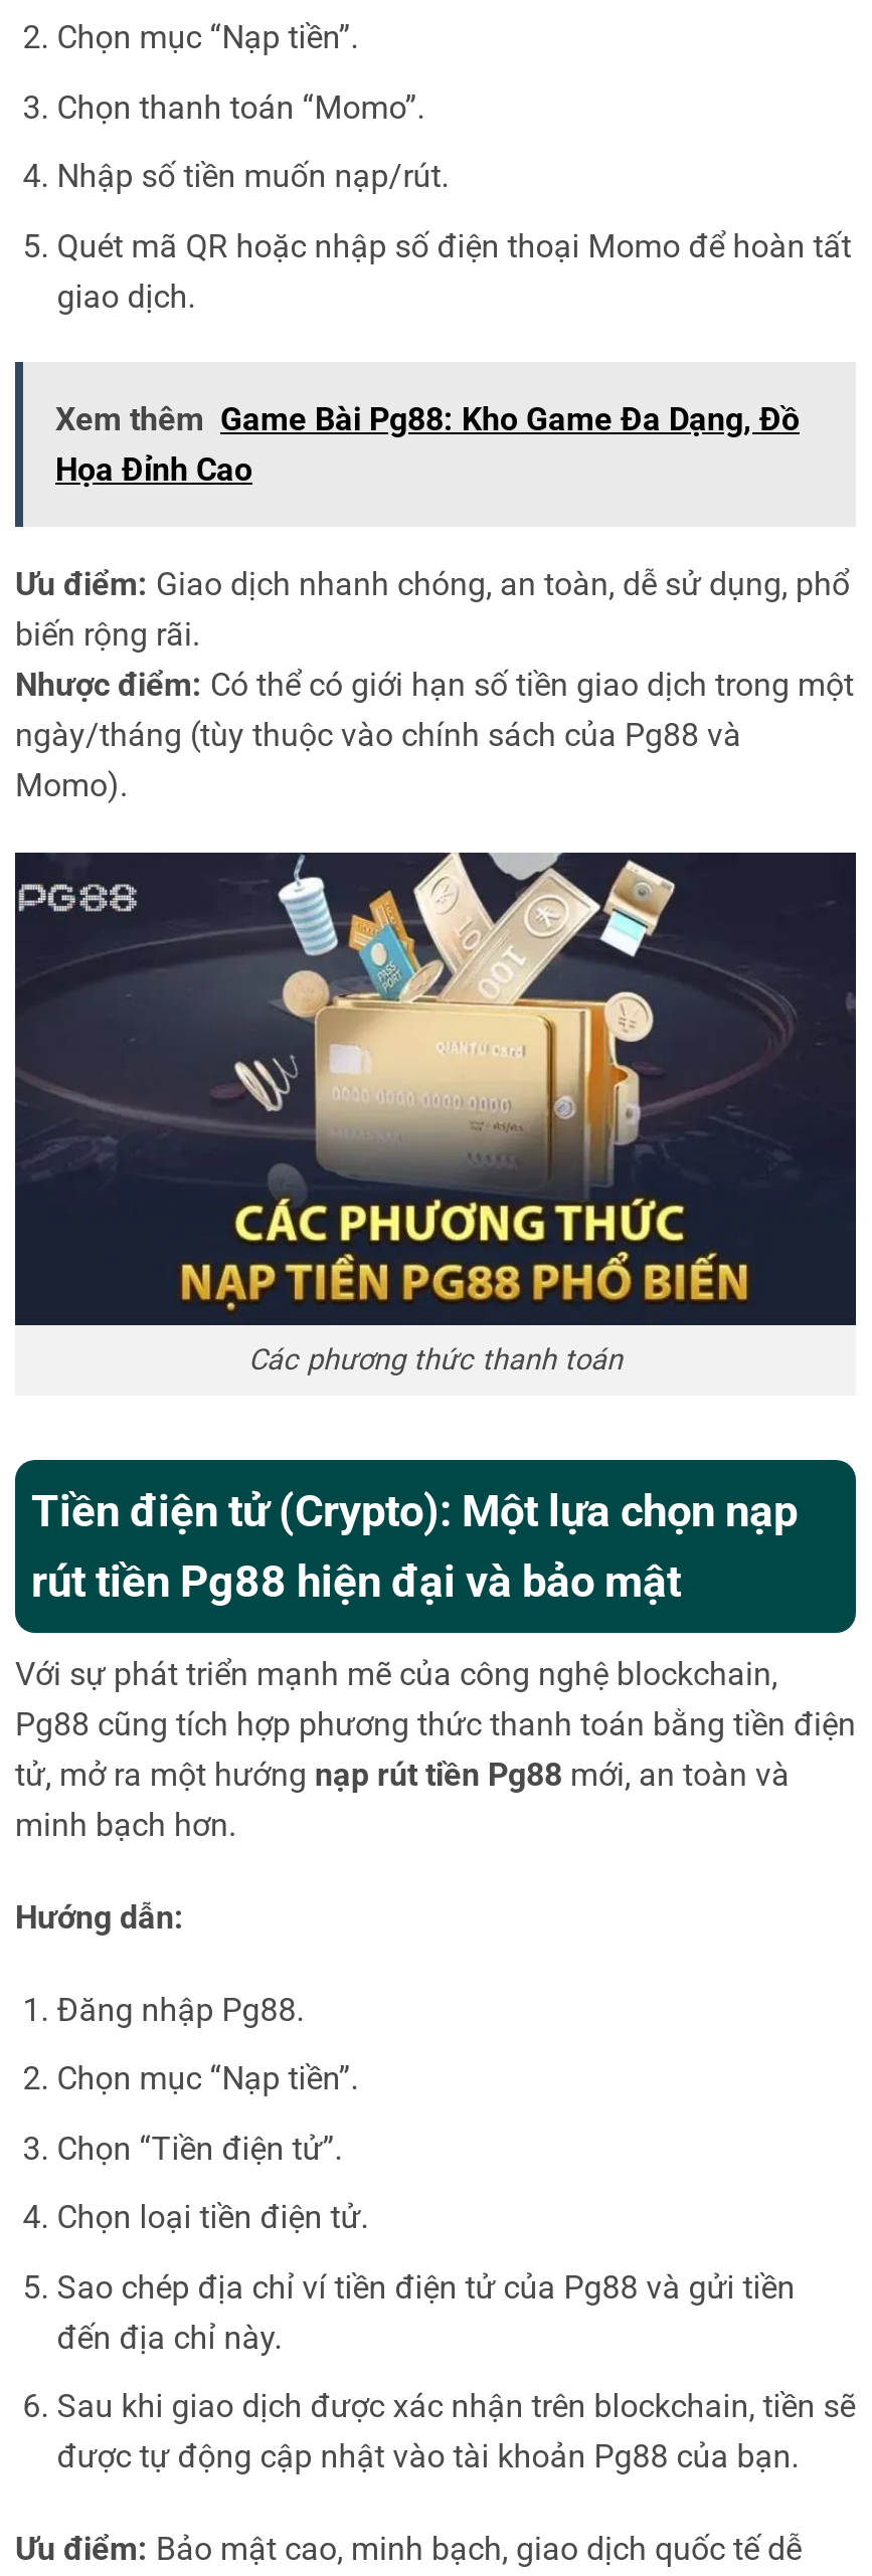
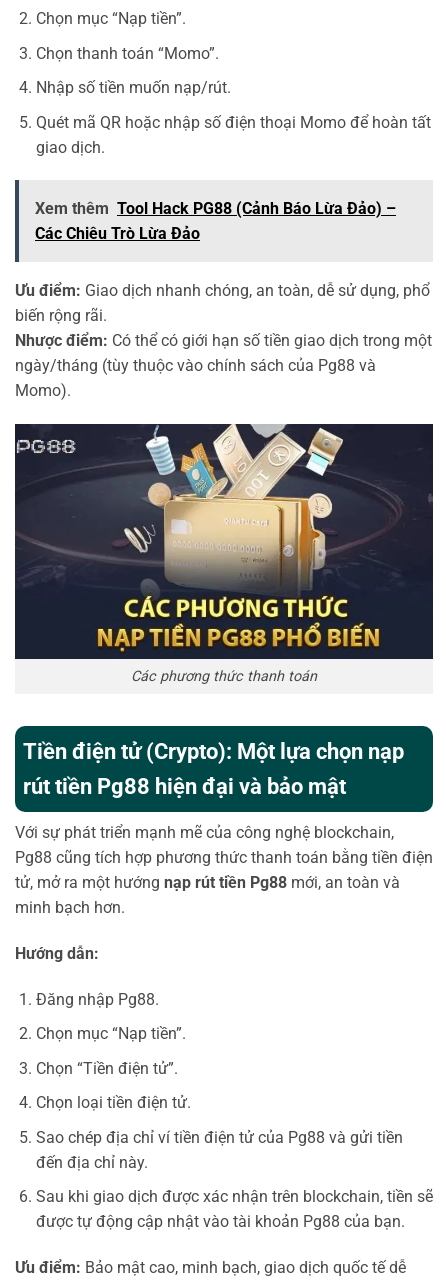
- Xem thêm Game Bài Pg88: Kho Game Đa Dạng, Đồ
- Họa Đỉnh Cao
+ Xem thêm Tool Hack PG88 (Cảnh Báo Lừa Đảo) –
+ Các Chiêu Trò Lừa Đảo
